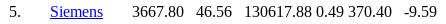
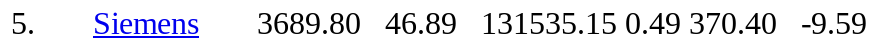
- 3667.80
+ 3689.80

- 46.56
+ 46.89

- 130617.88 0.49 370.40
+ 131535.15 0.49 370.40
